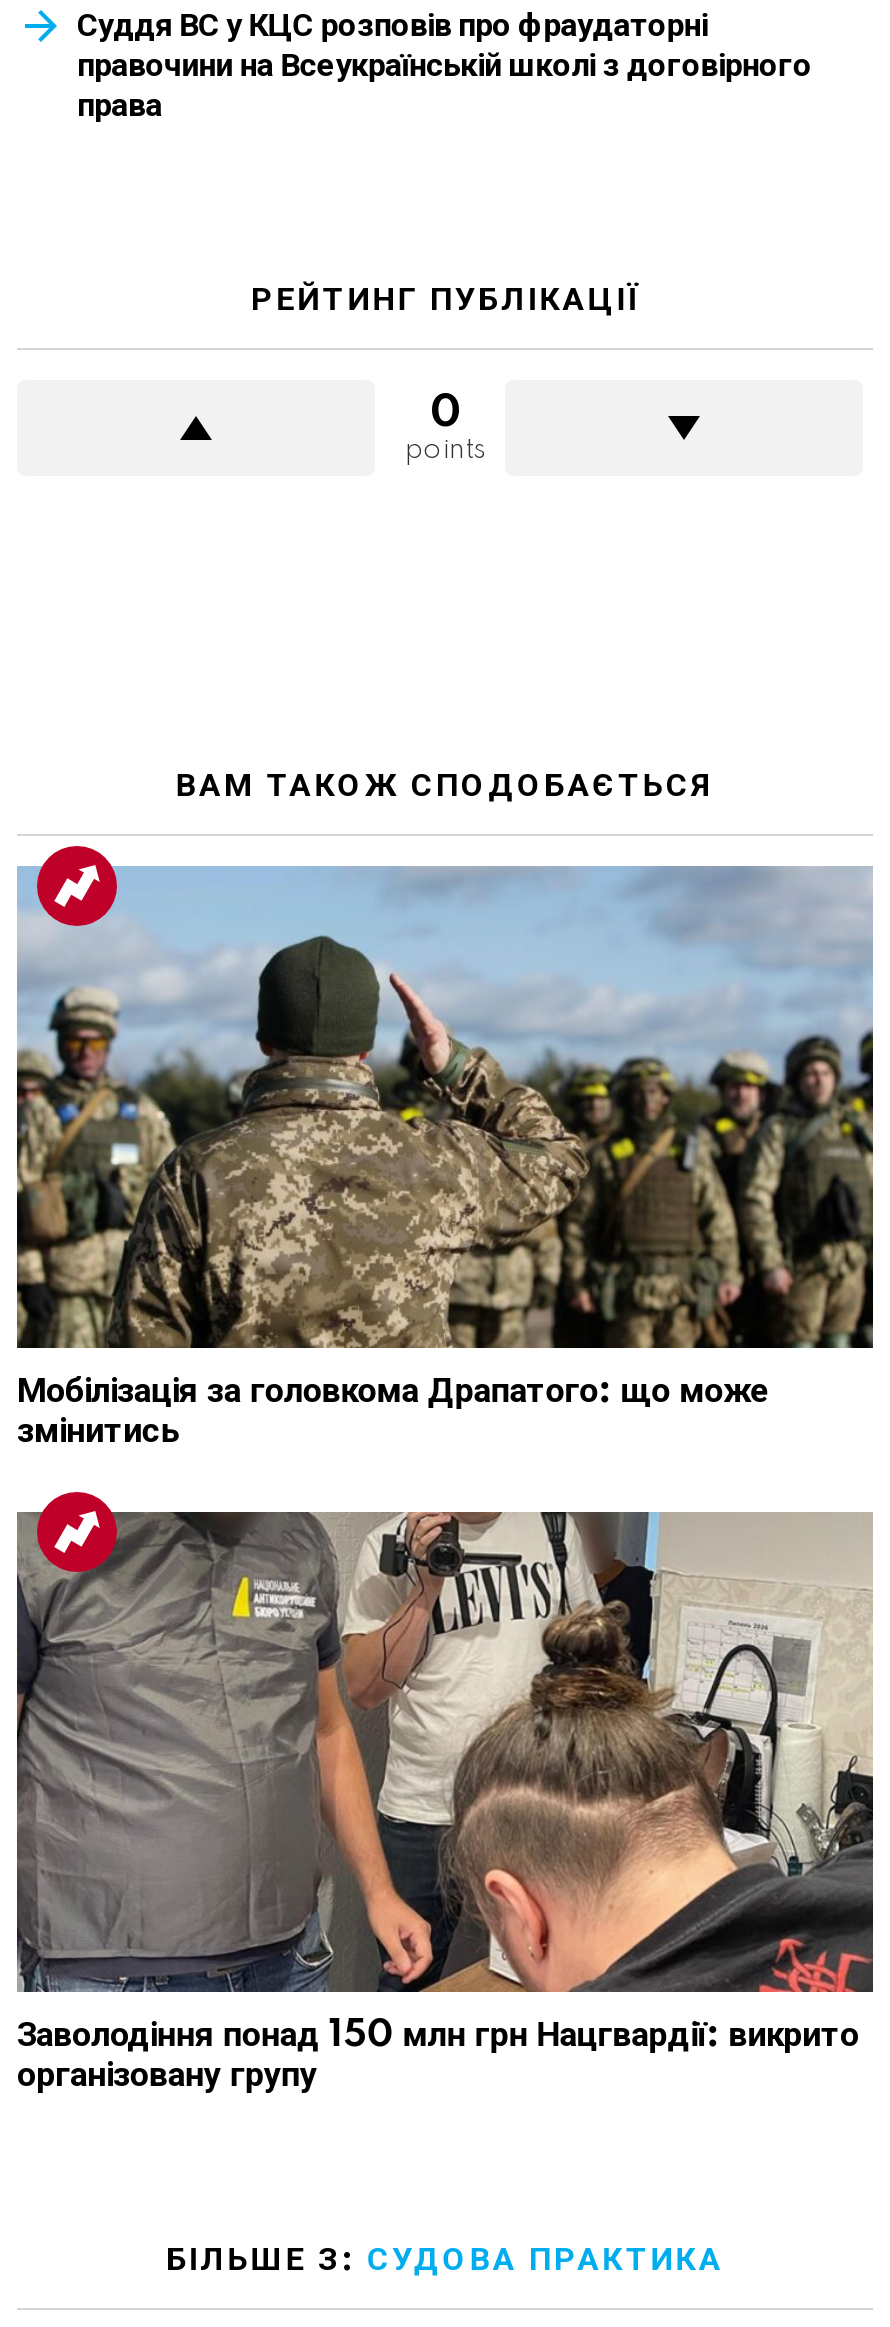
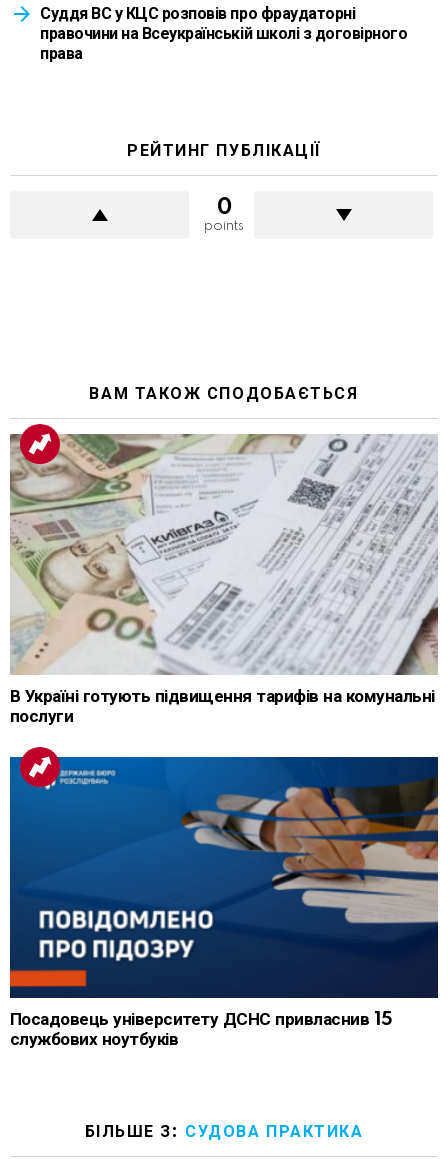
- [image]
- Мобілізація за головкома Драпатого: що може
- змінитись
+ [image]
+ В Україні готують підвищення тарифів на комунальні
+ послуги

- [image]
- Заволодіння понад 150 млн грн Нацгвардії: викрито
- організовану групу
+ [image]
+ Посадовець університету ДСНС привласнив 15
+ службових ноутбуків
